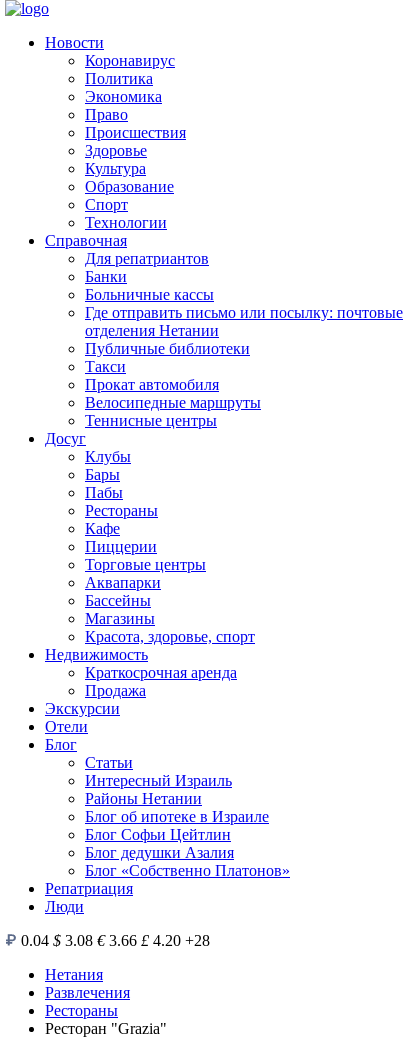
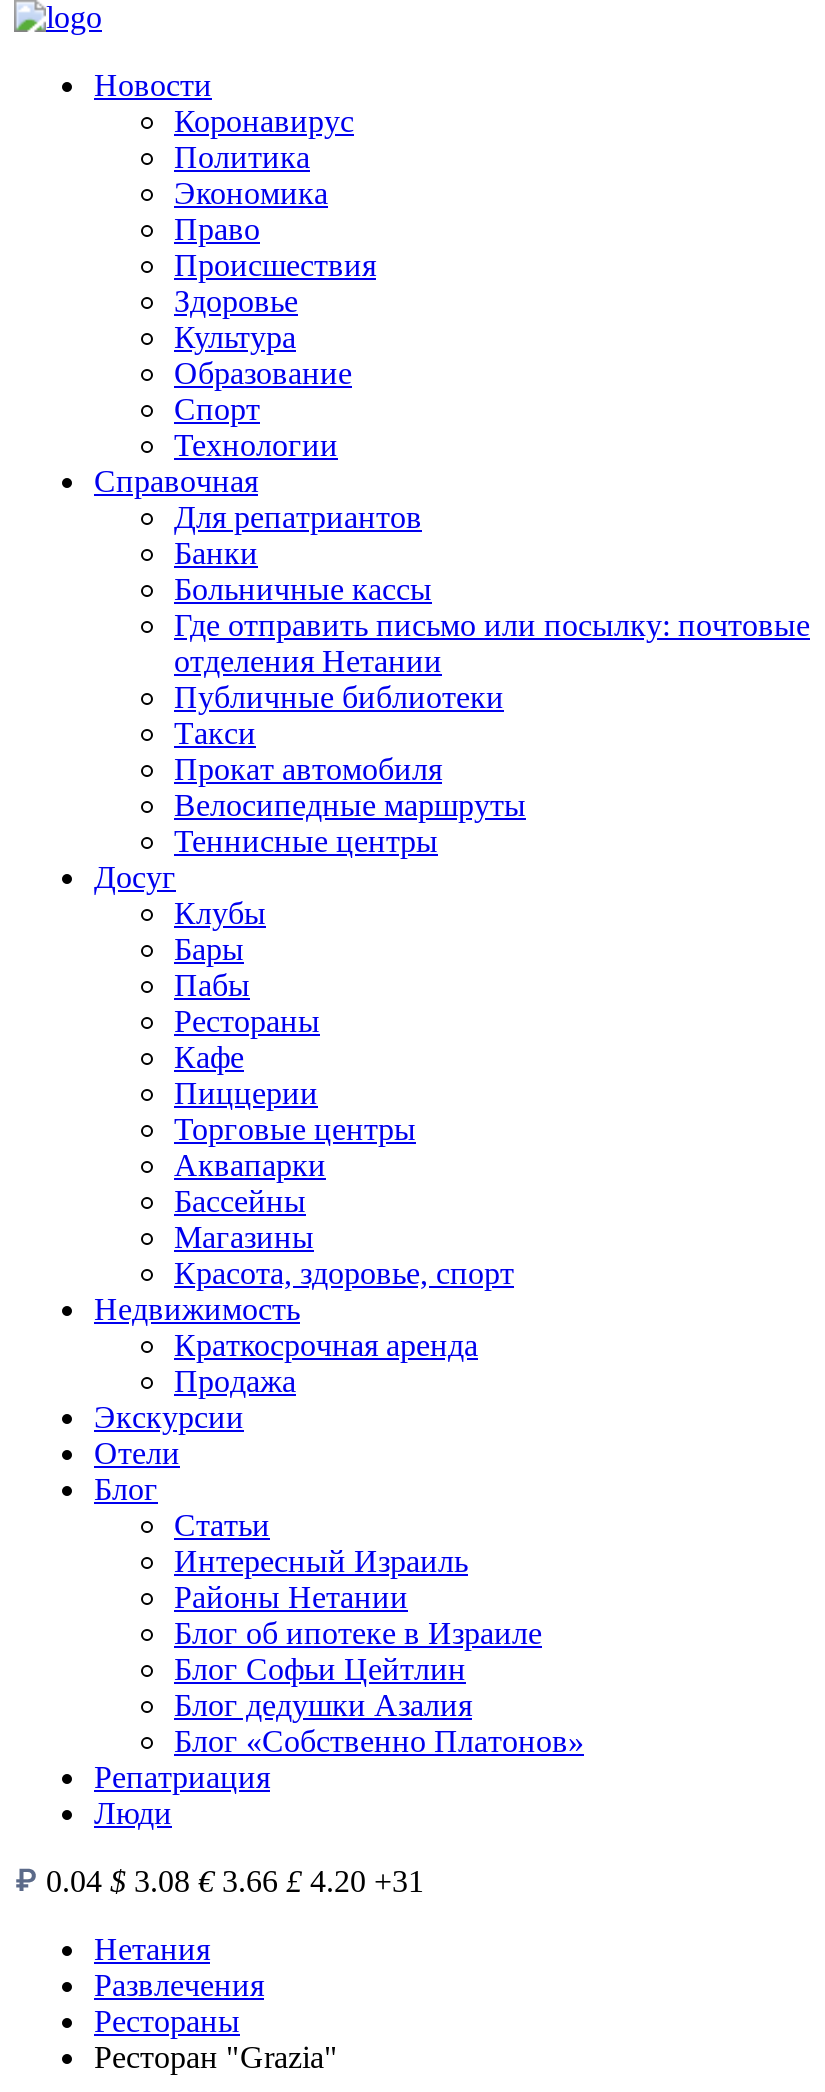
- 0.04 $3.08 €3.66 £4.20 +28
+ 0.04 $3.08 €3.66 £4.20 +31
